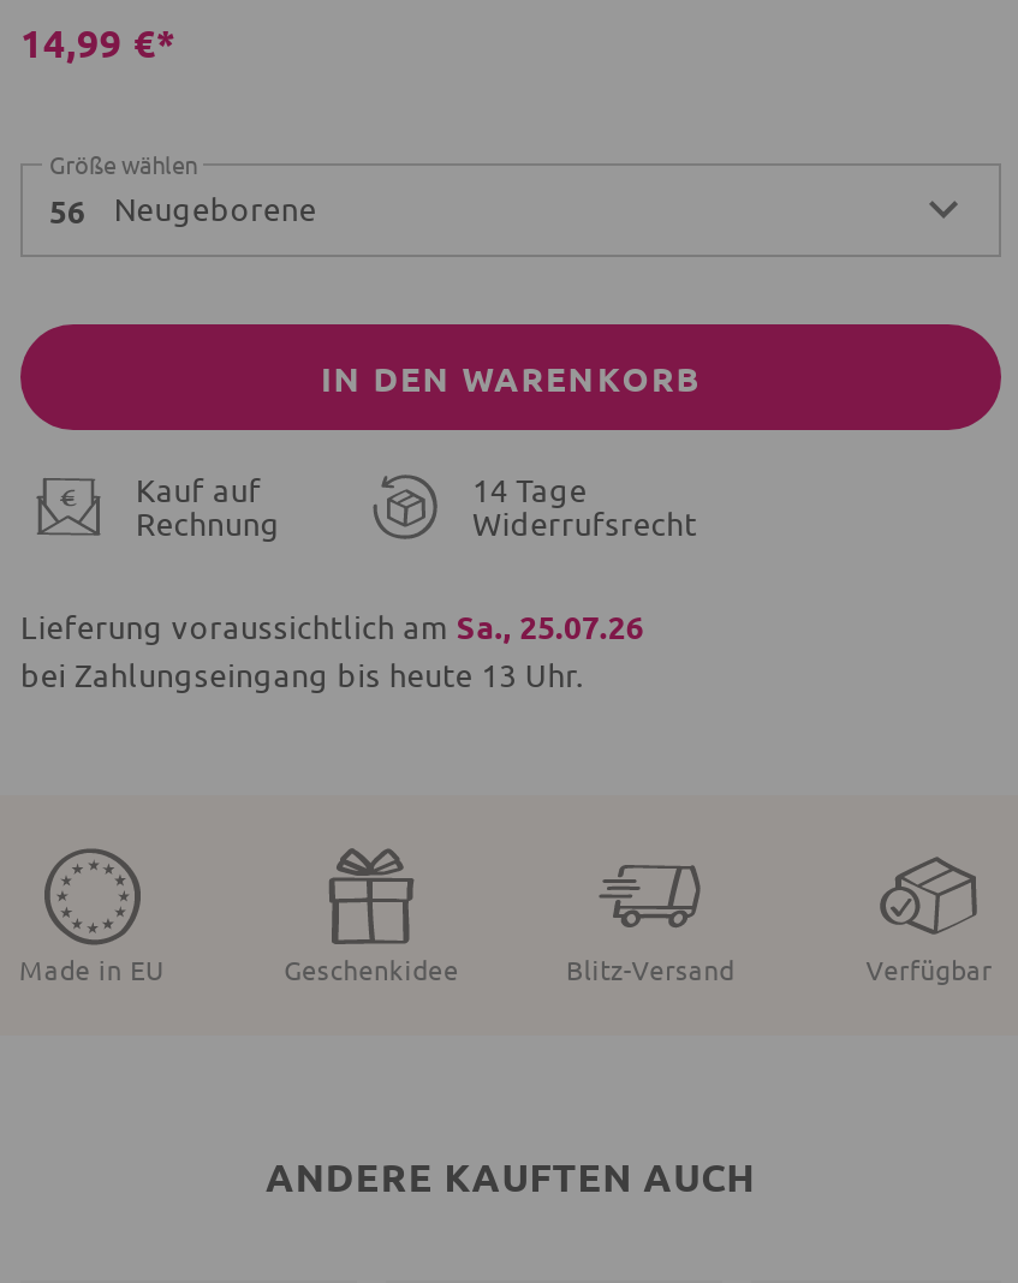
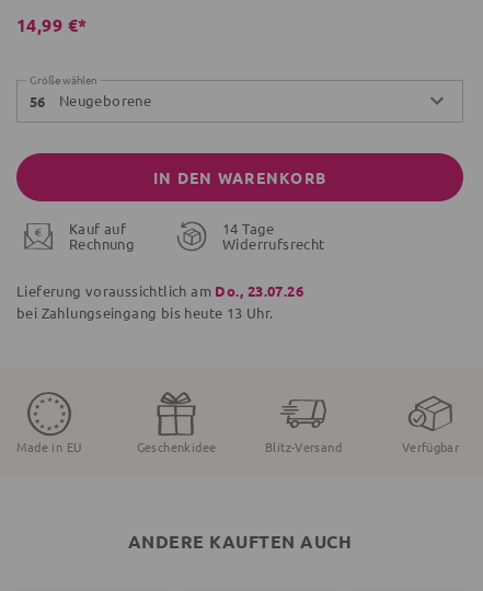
- Lieferung voraussichtlich am Sa., 25.07.26
+ Lieferung voraussichtlich am Do., 23.07.26
